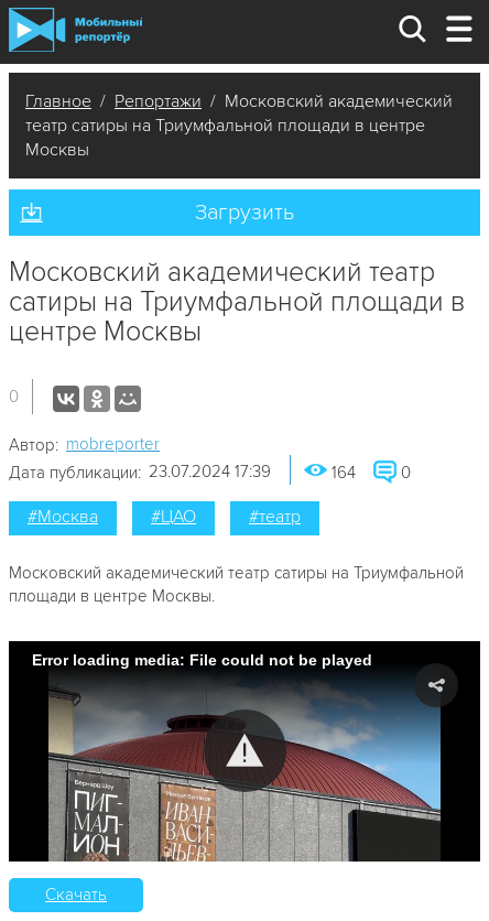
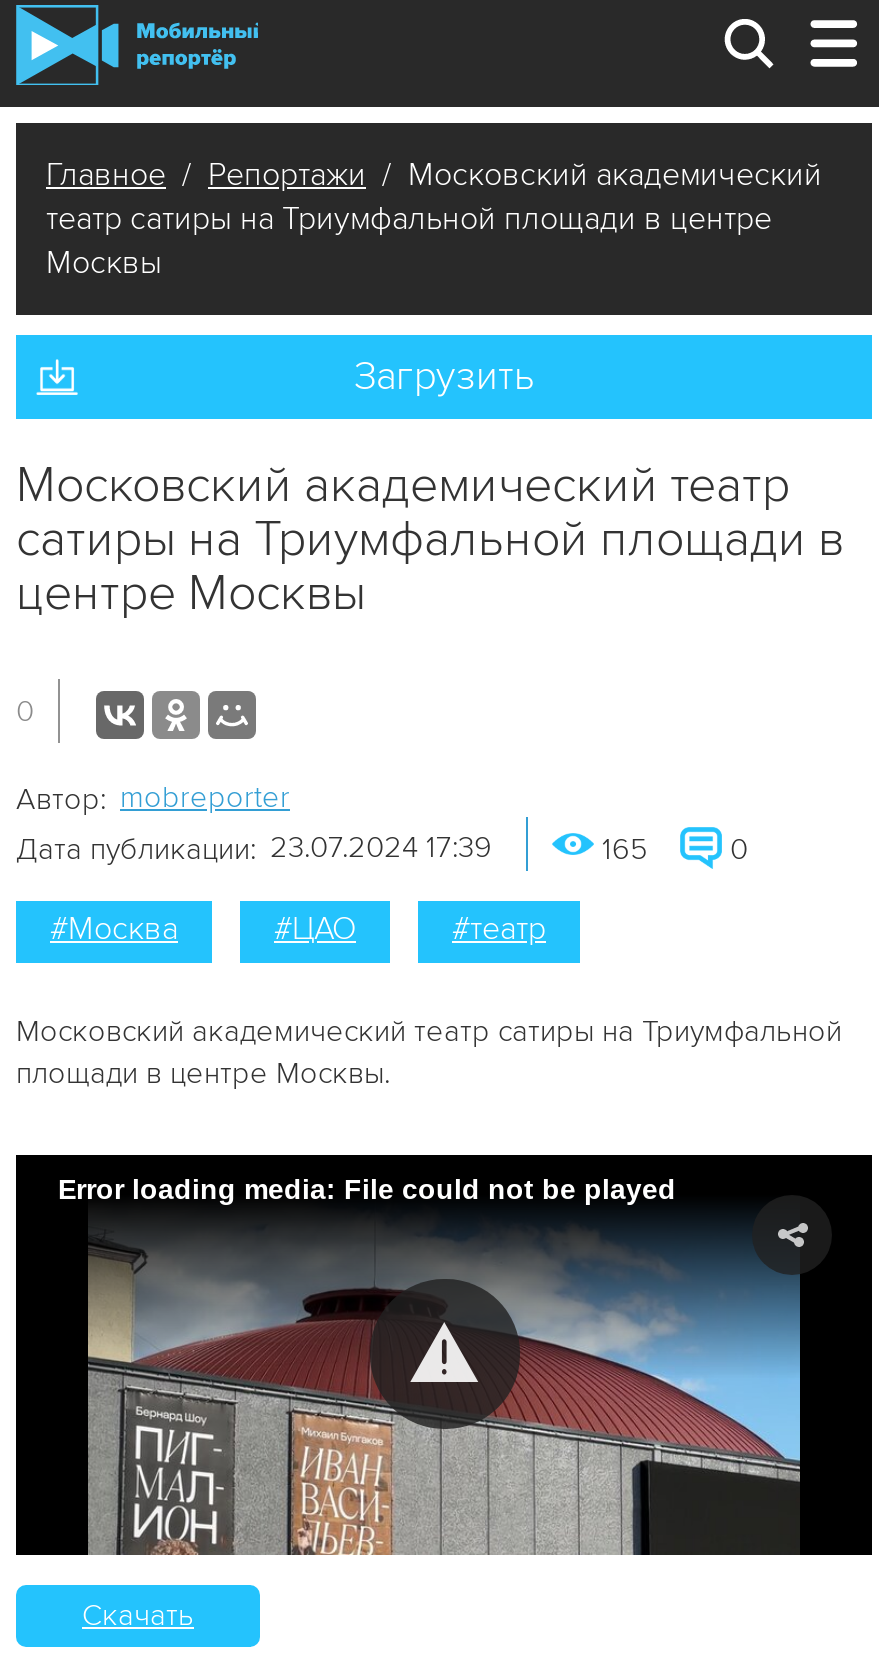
- 164
+ 165
